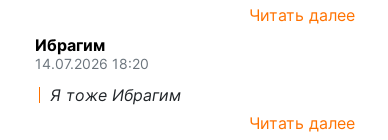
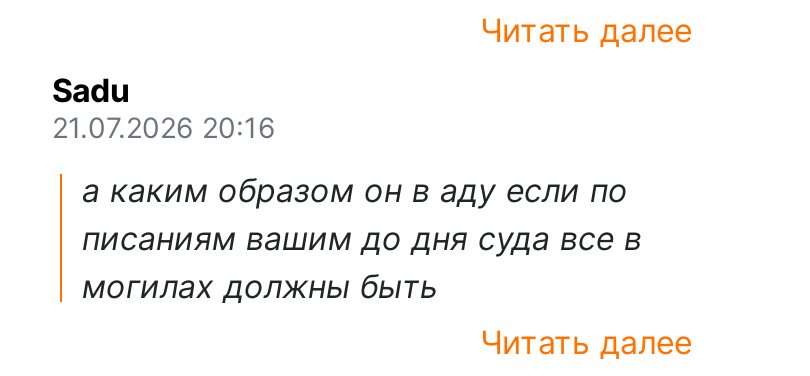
- Ибрагим
- 14.07.2026 18:20
+ Sadu
+ 21.07.2026 20:16

- Я тоже Ибрагим
+ а каким образом он в аду если по
+ писаниям вашим до дня суда все в
+ могилах должны быть
